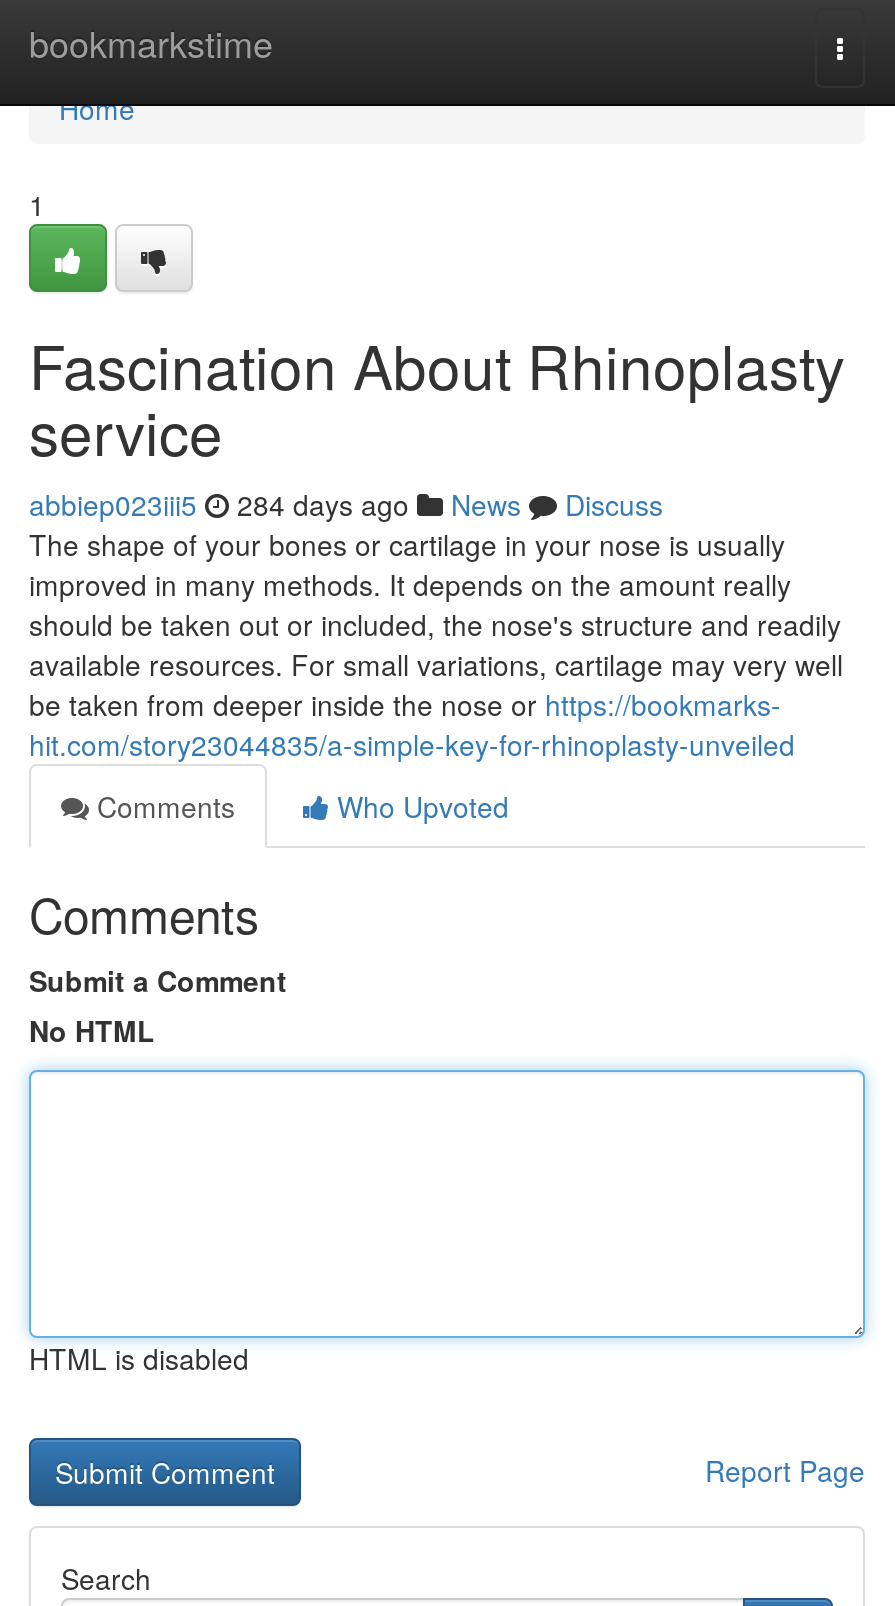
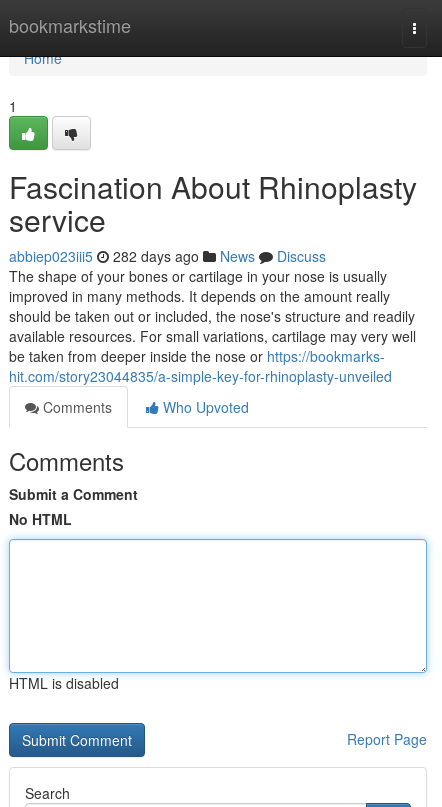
- abbiep023iii5 284 days ago News Discuss
+ abbiep023iii5 282 days ago News Discuss
